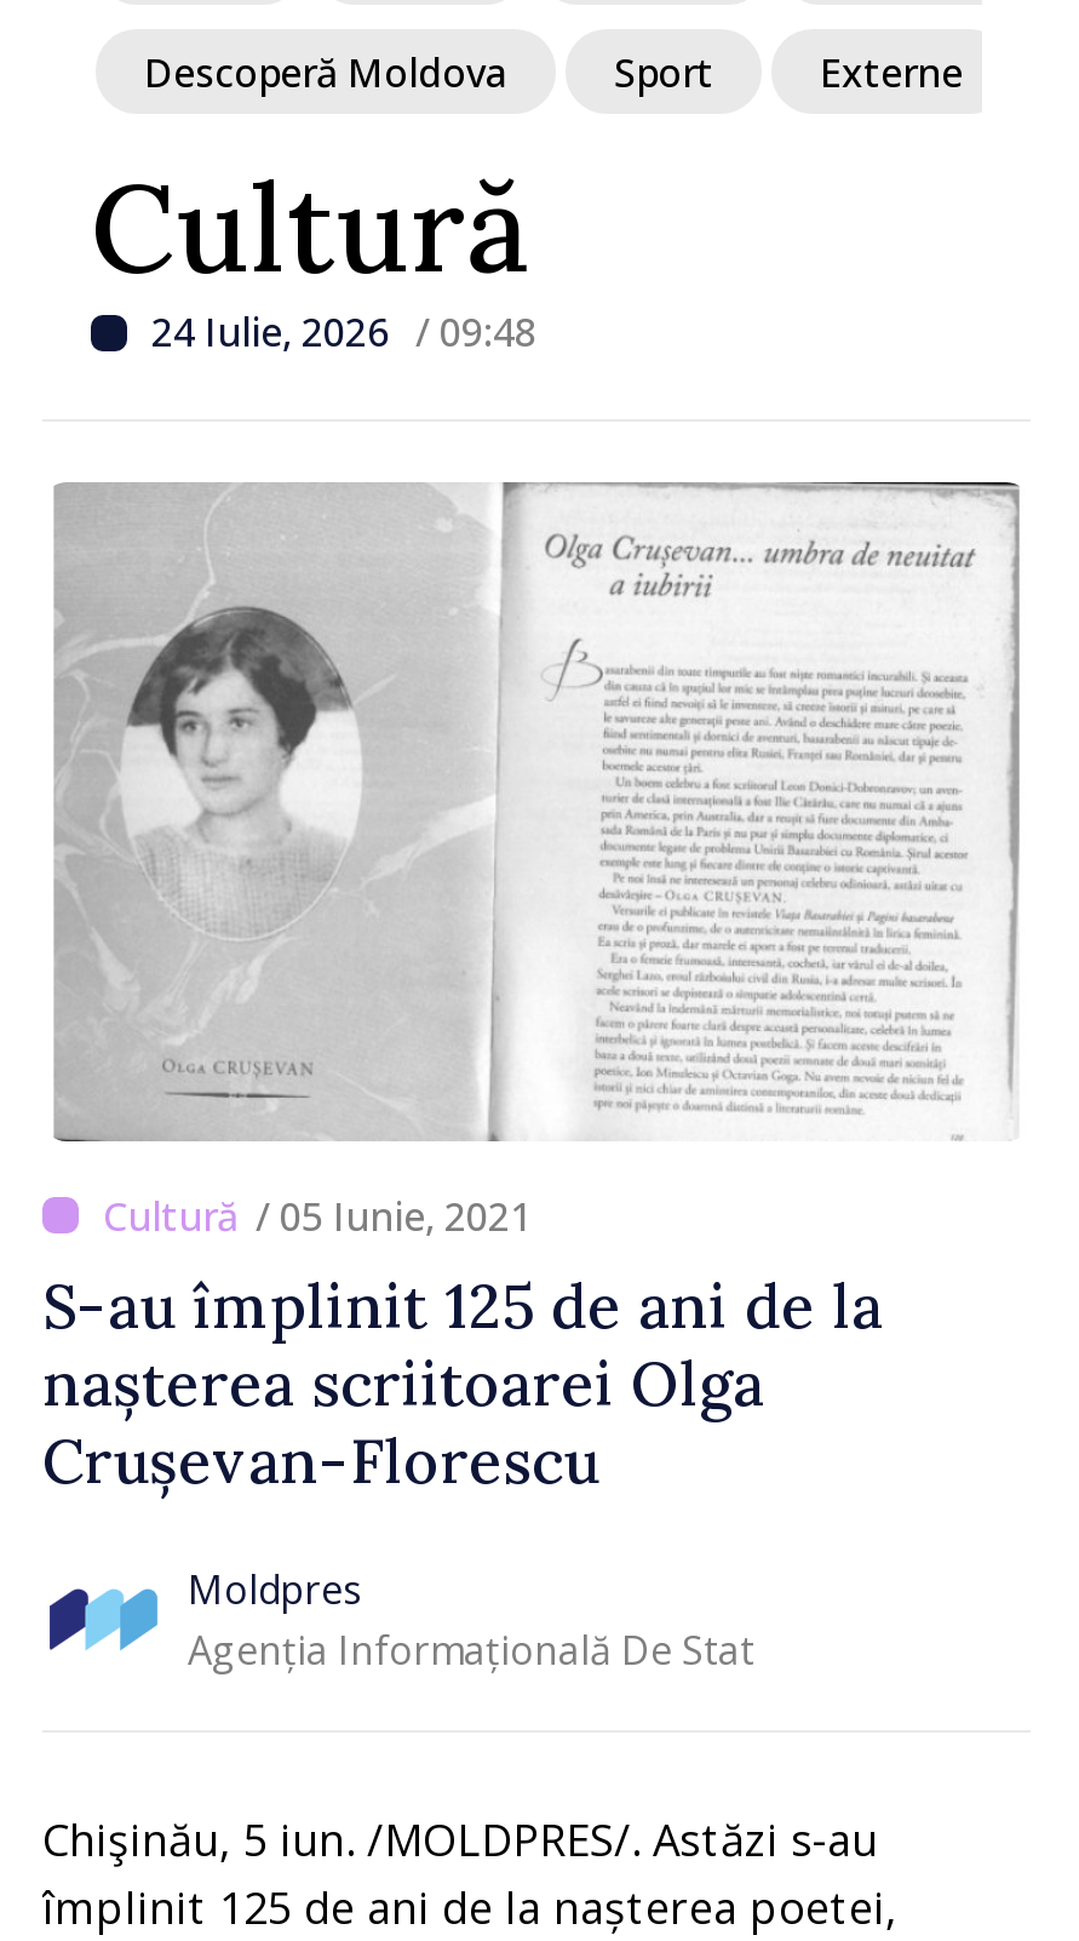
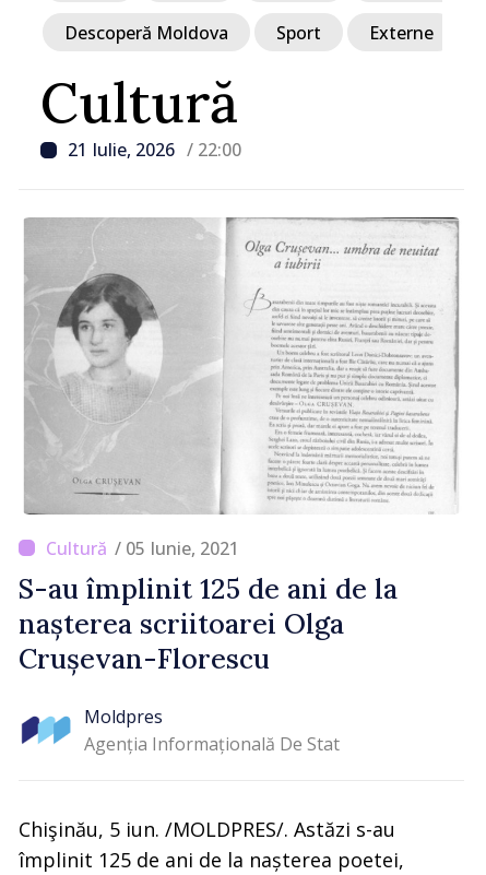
- 24 Iulie, 2026 / 09:48
+ 21 Iulie, 2026 / 22:00
